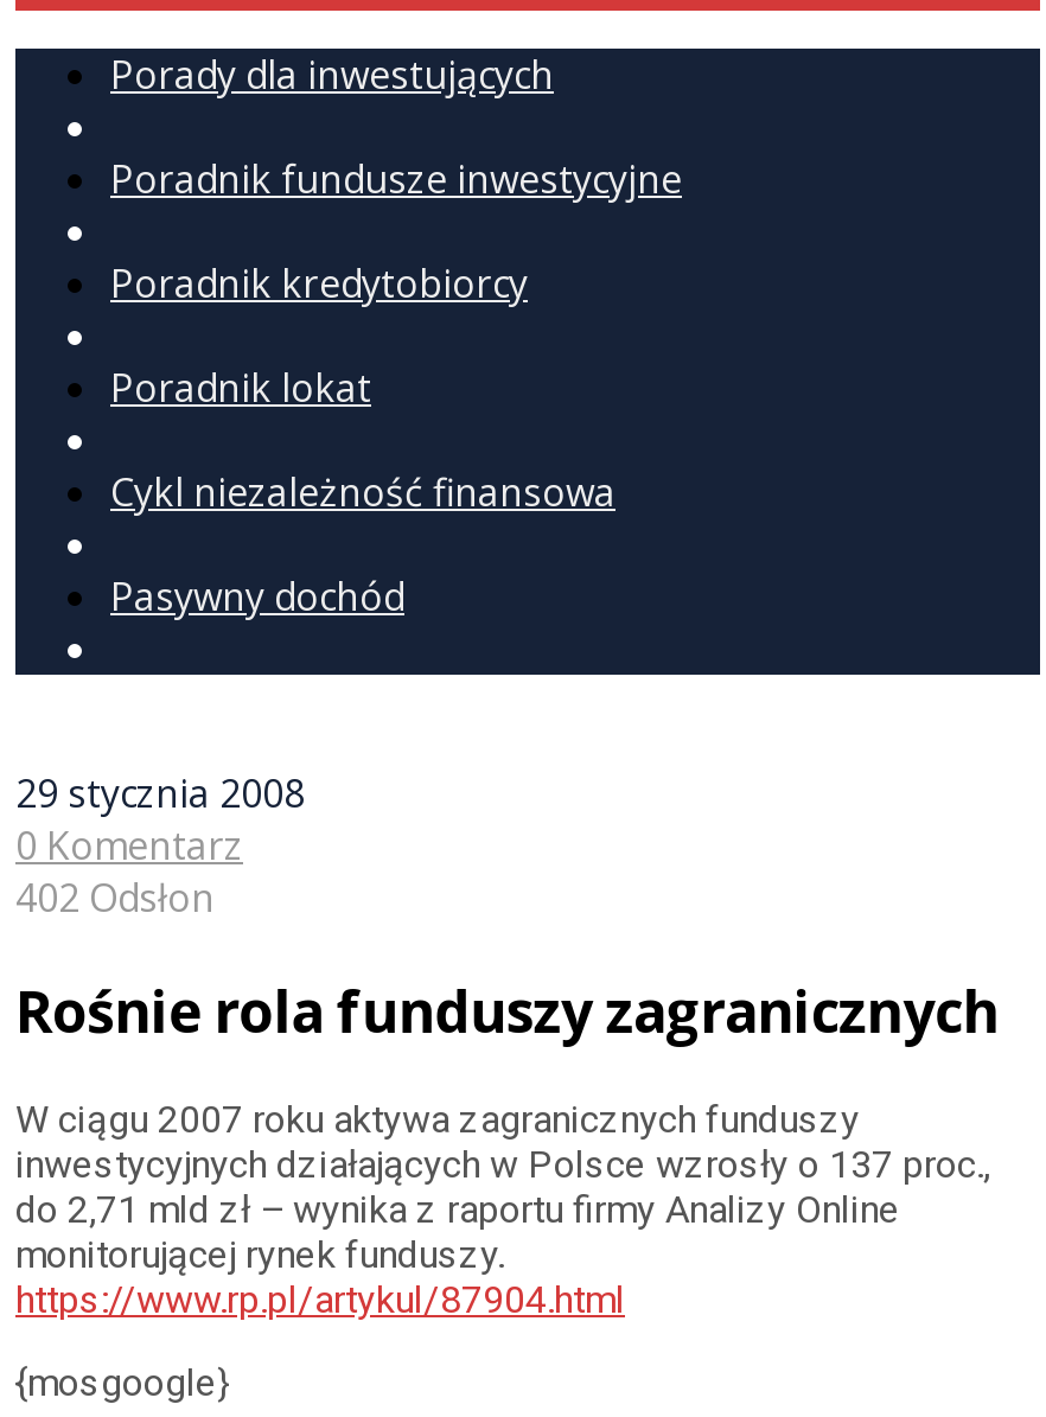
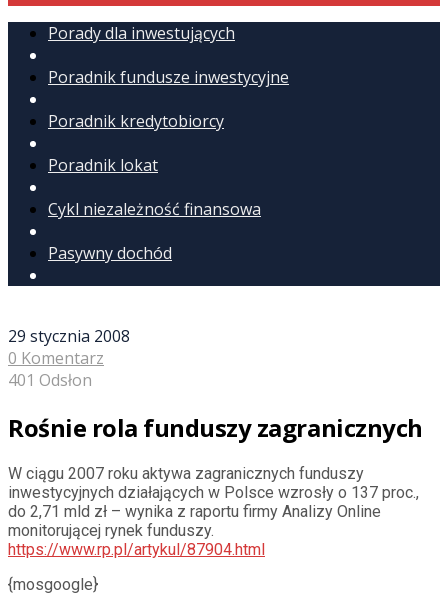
- 402 Odsłon
+ 401 Odsłon
